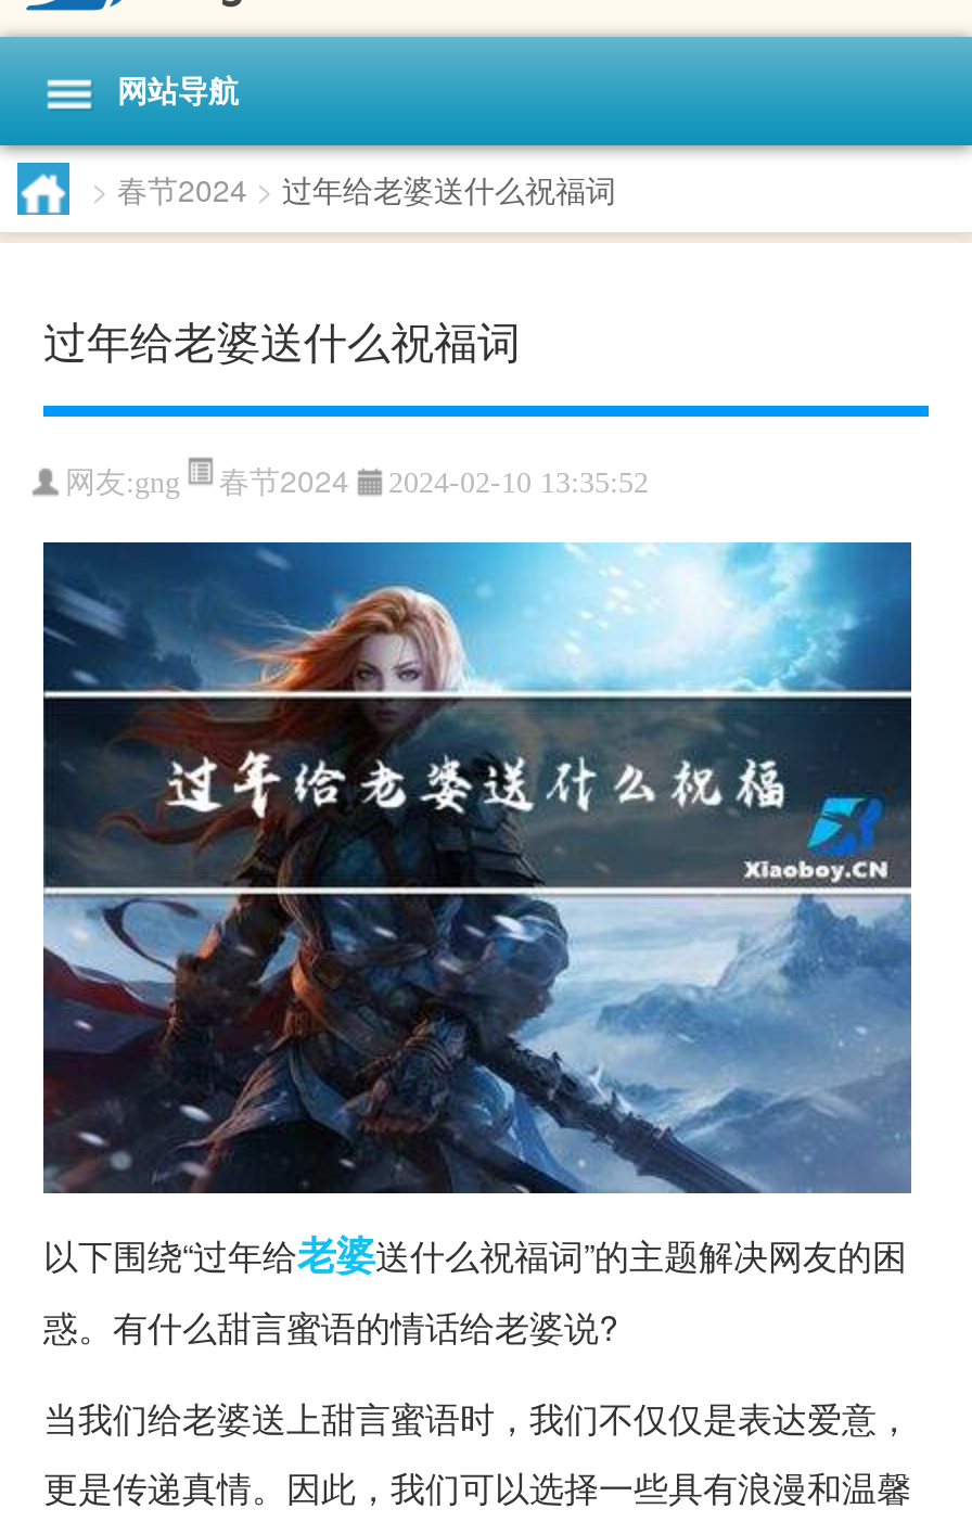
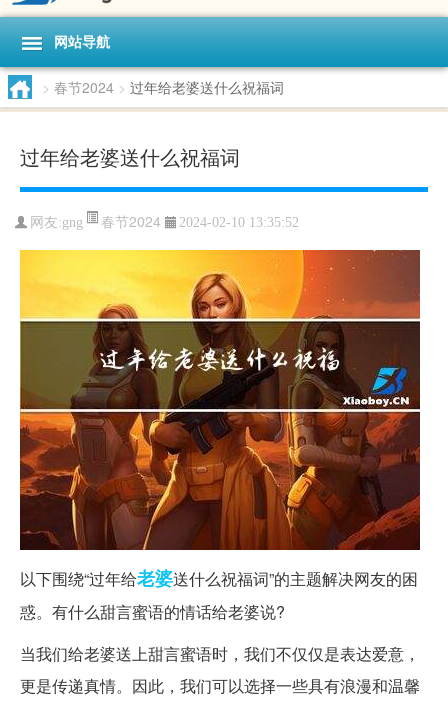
- [image]
+ [image]
